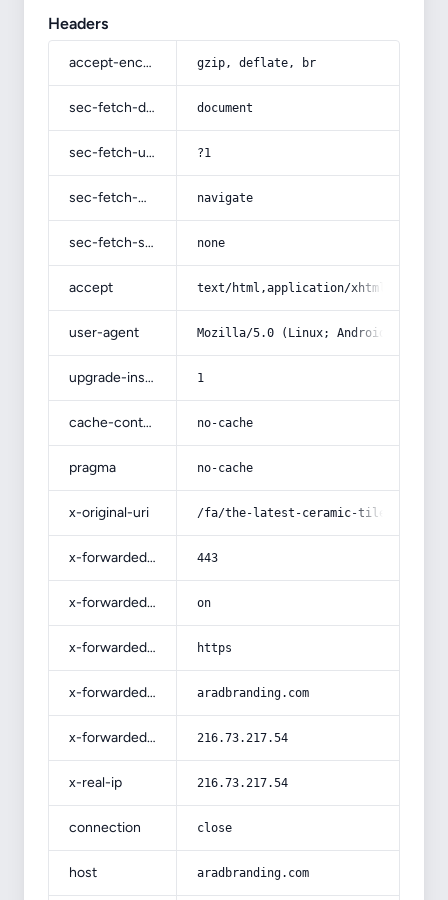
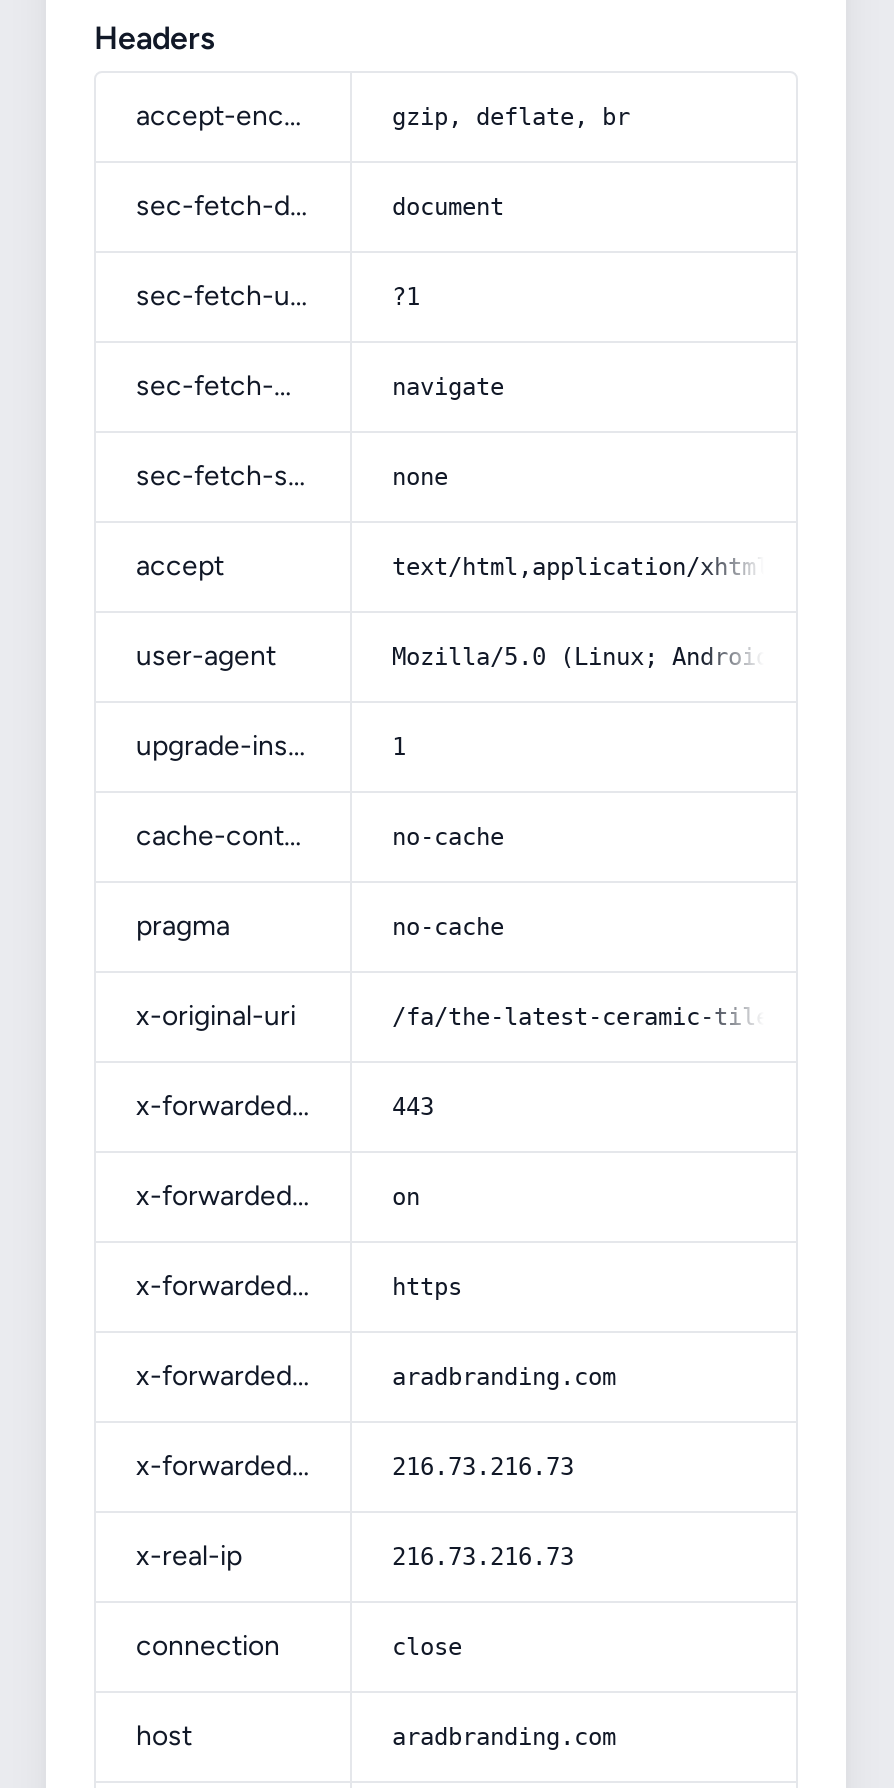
- 216.73.217.54
+ 216.73.216.73

- 216.73.217.54
+ 216.73.216.73
